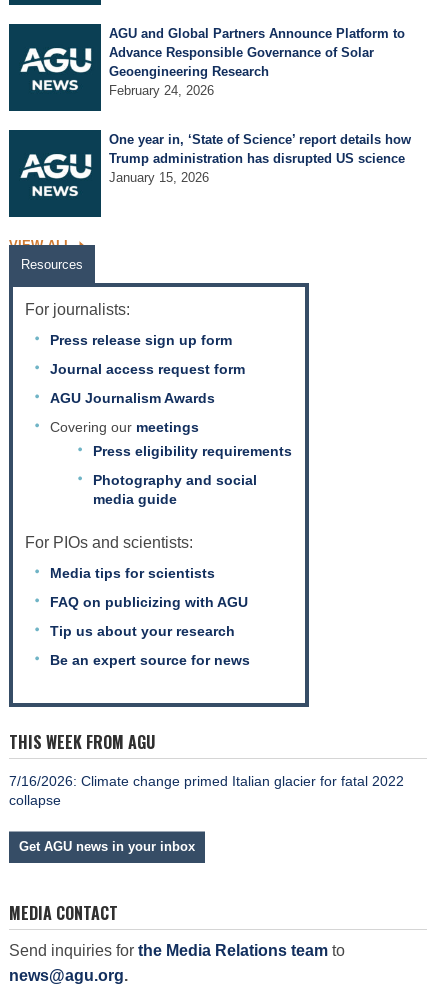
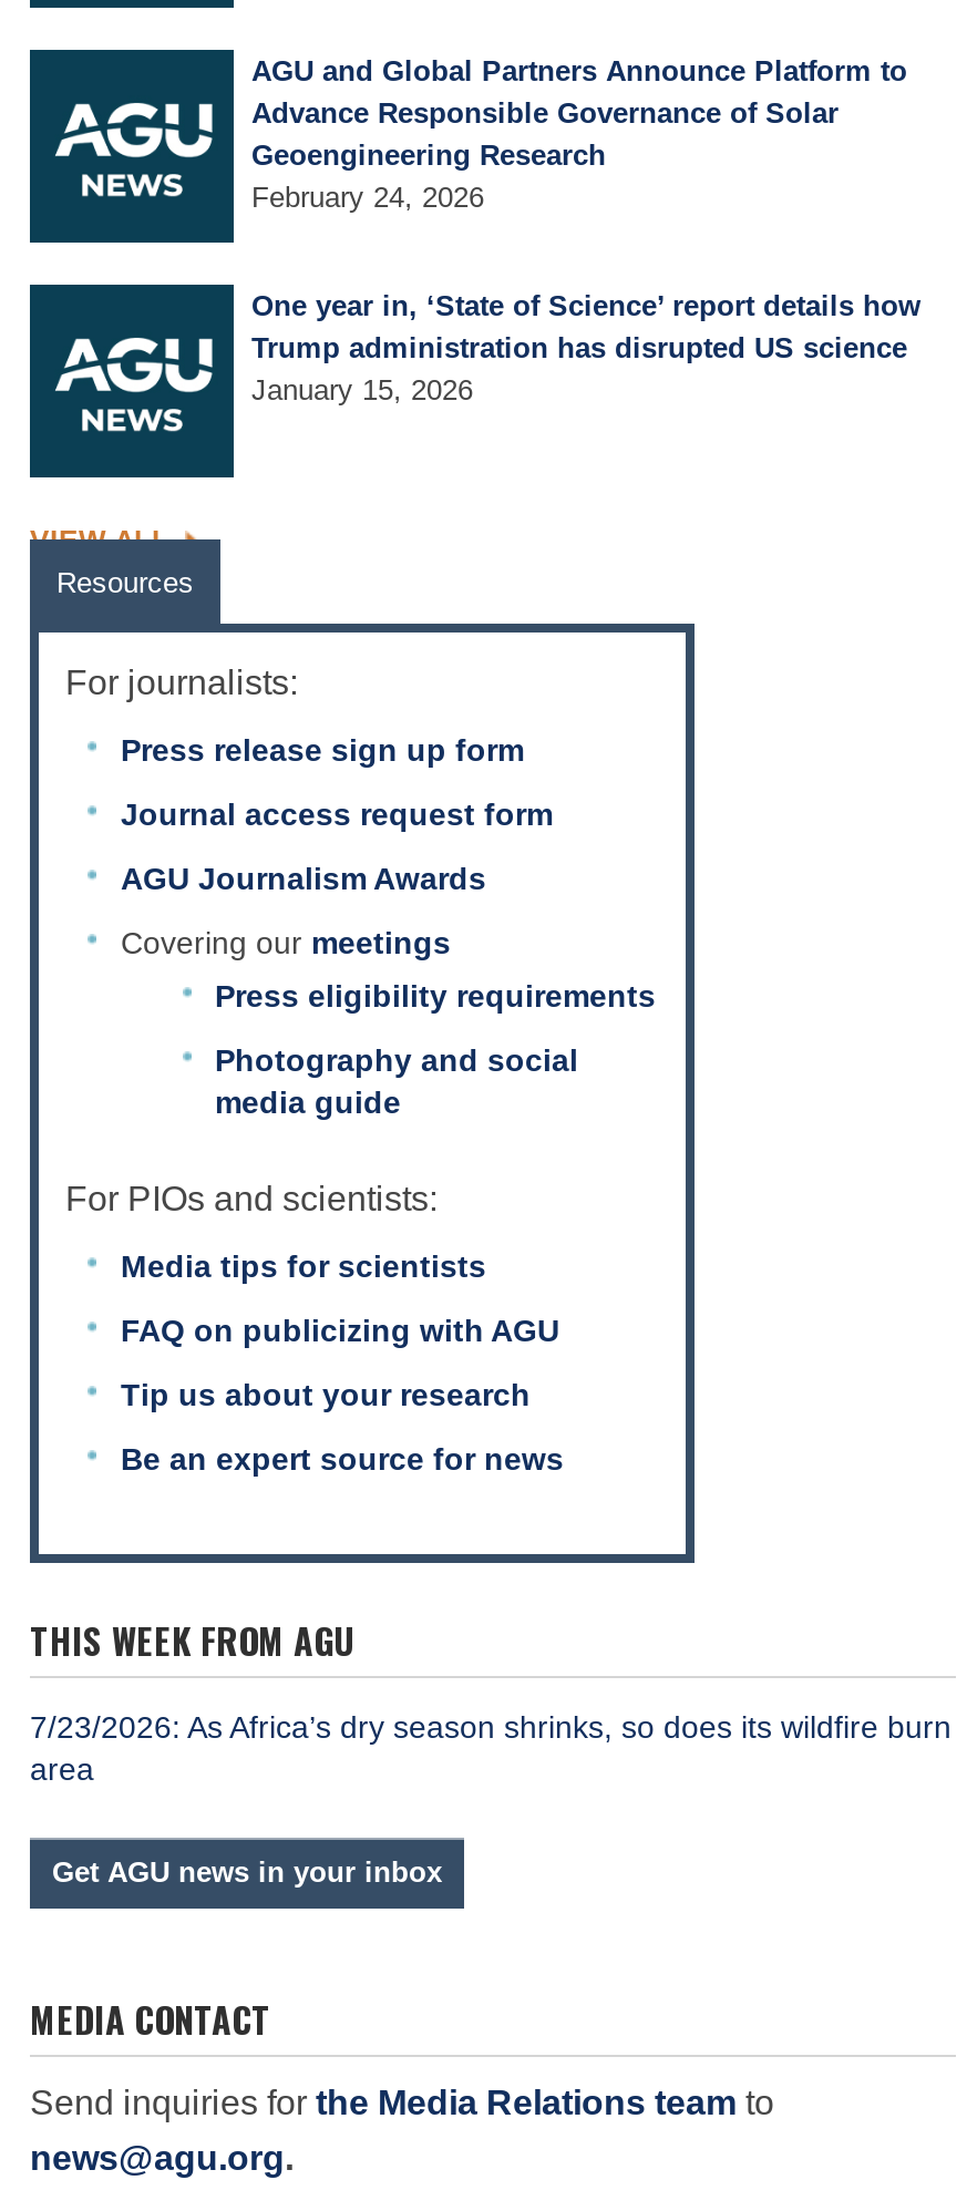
- 7/16/2026: Climate change primed Italian glacier for fatal 2022
- collapse
+ 7/23/2026: As Africa’s dry season shrinks, so does its wildfire burn
+ area
